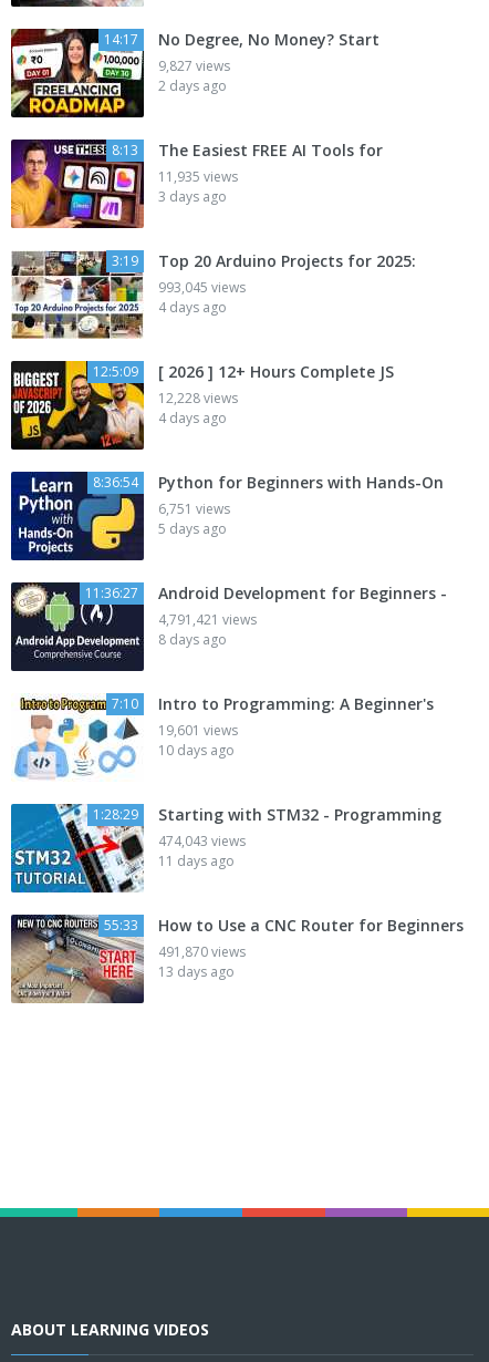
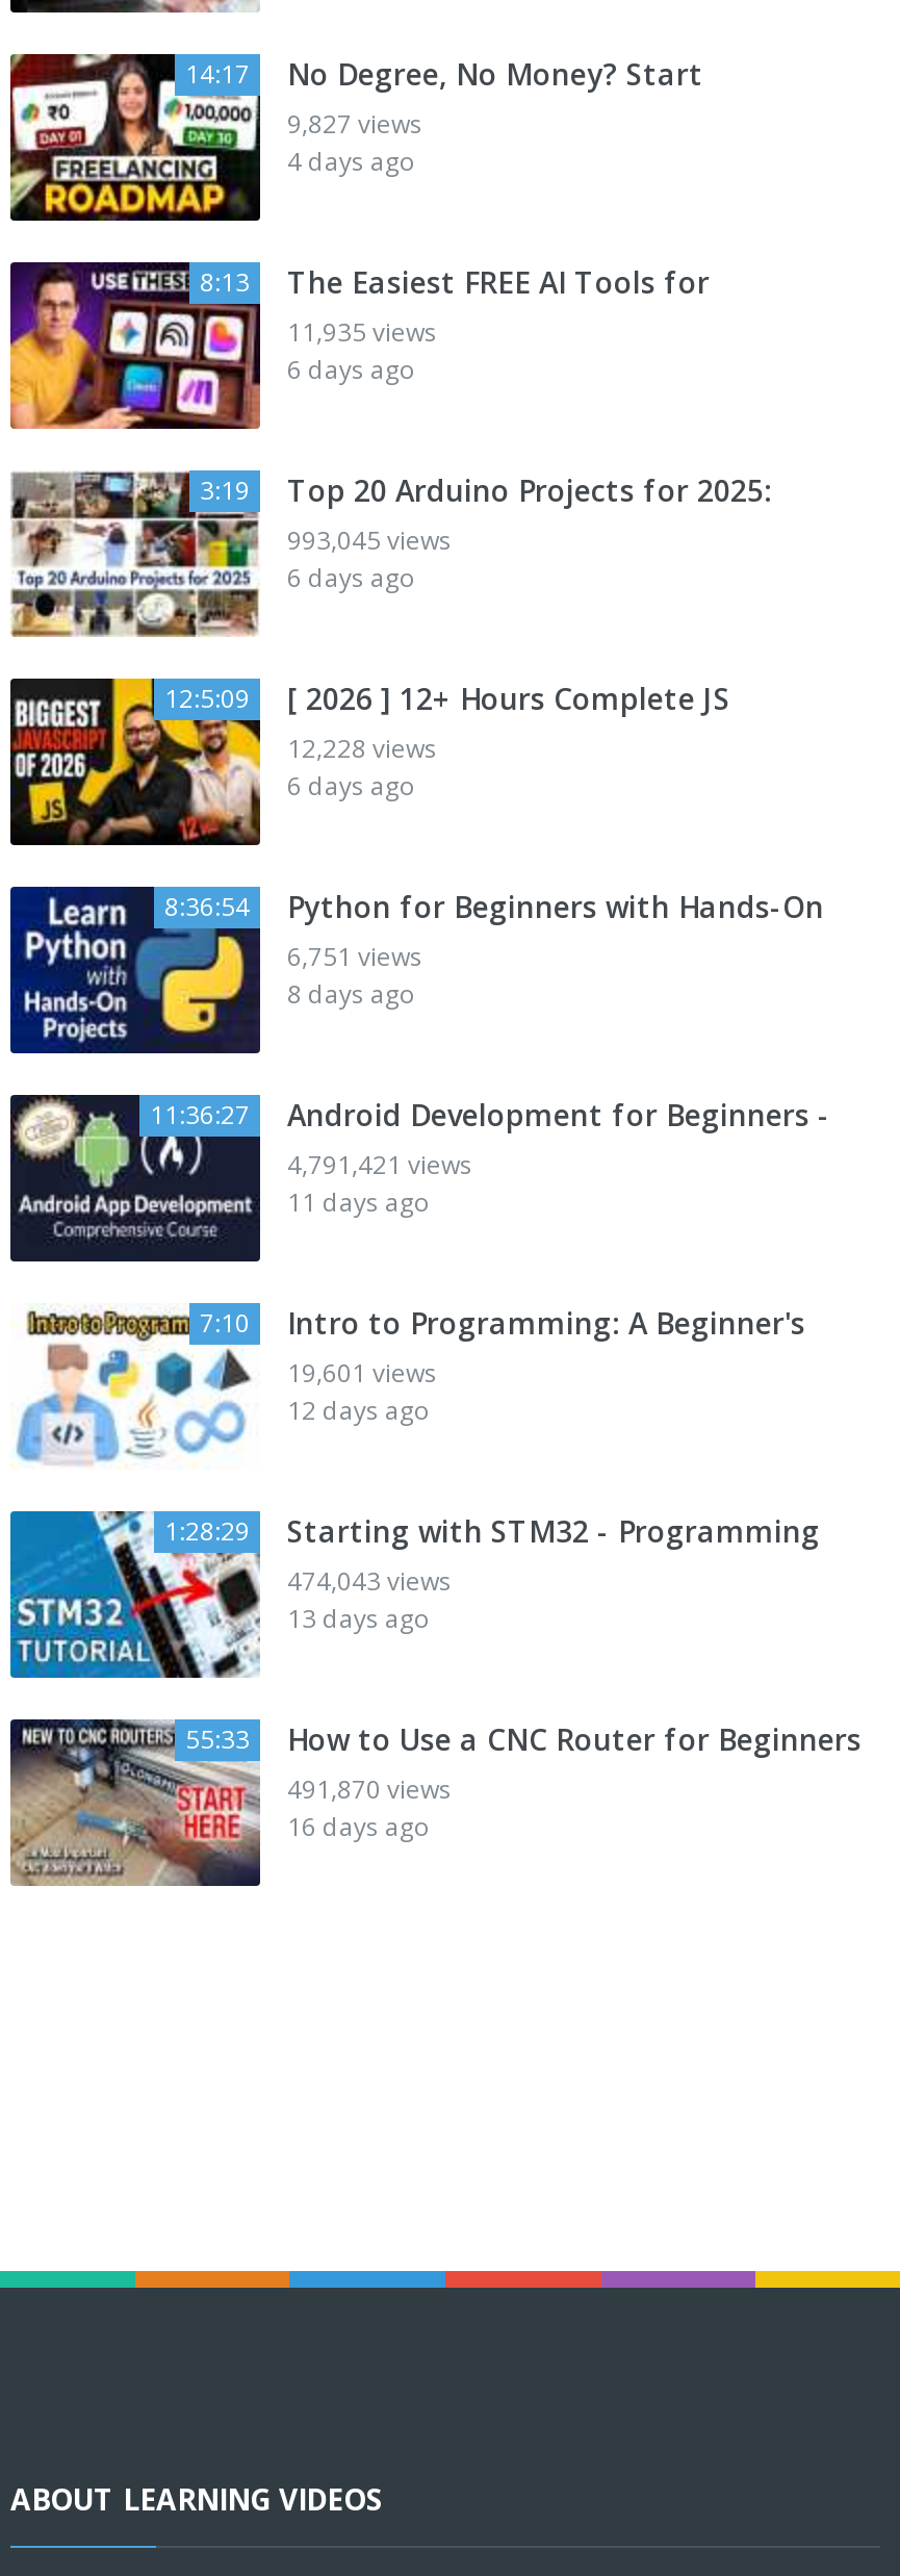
- 2 days ago
+ 4 days ago

- 3 days ago
+ 6 days ago

- 4 days ago
+ 6 days ago

- 4 days ago
+ 6 days ago

- 5 days ago
+ 8 days ago

- 8 days ago
+ 11 days ago

- 10 days ago
+ 12 days ago

- 11 days ago
+ 13 days ago

- 13 days ago
+ 16 days ago
